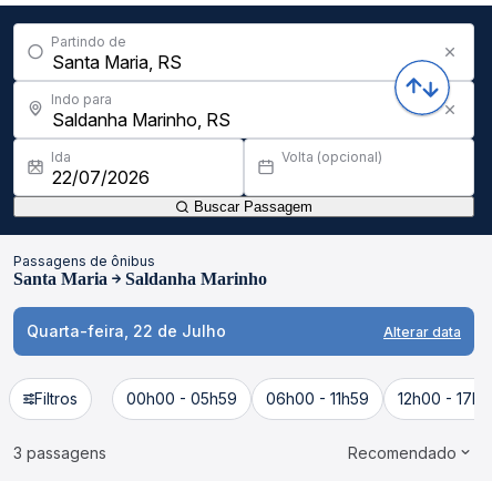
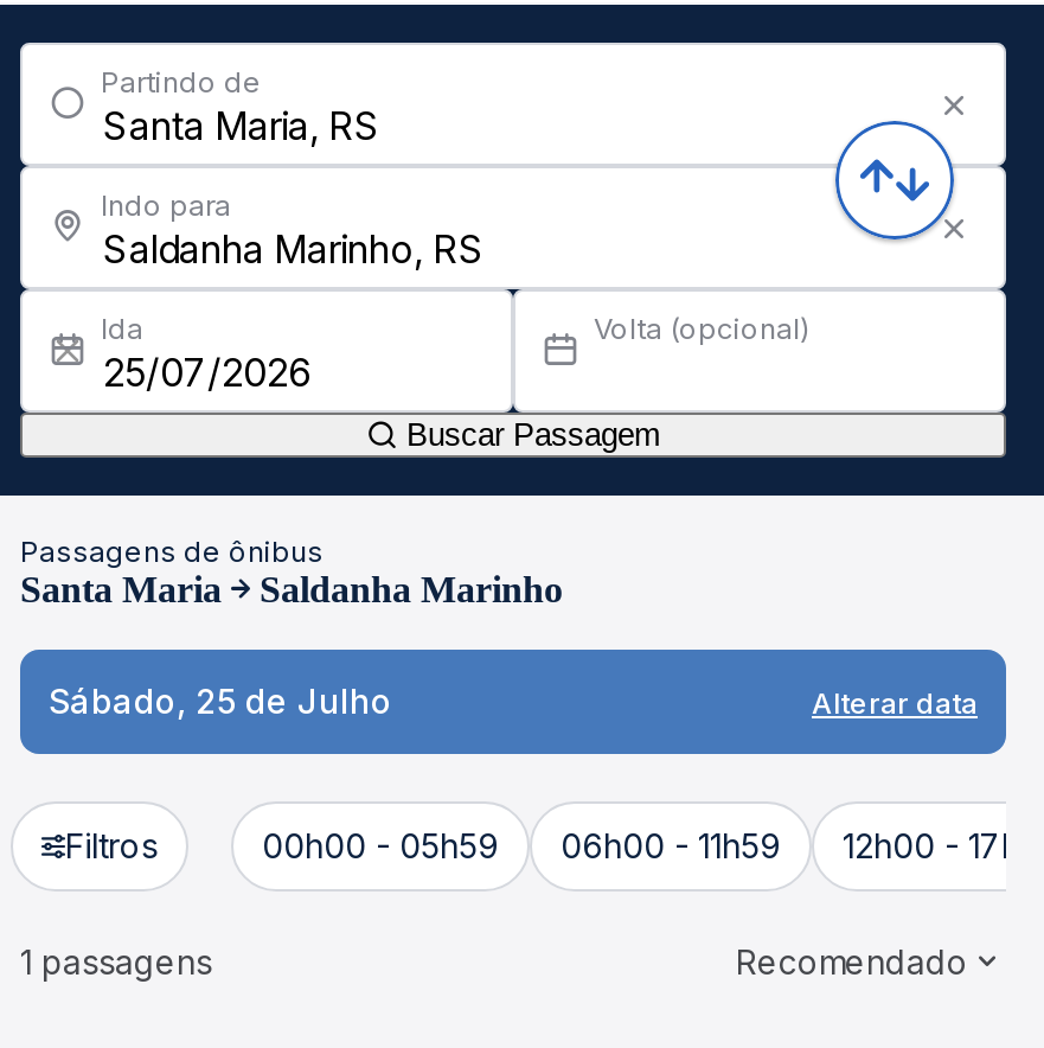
- Quarta-feira, 22 de Julho
+ Sábado, 25 de Julho

- 3 passagens
+ 1 passagens
